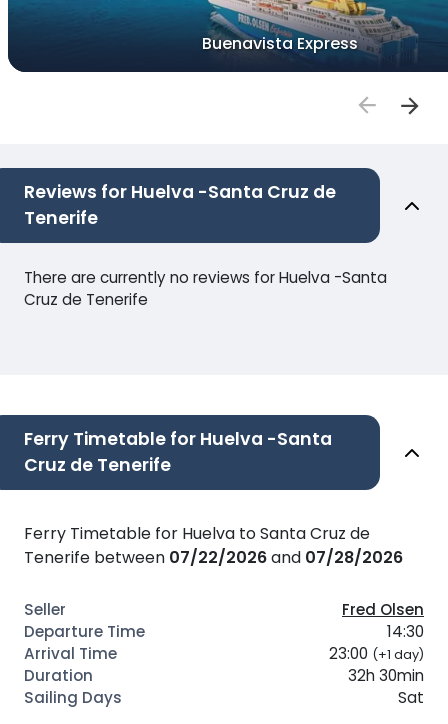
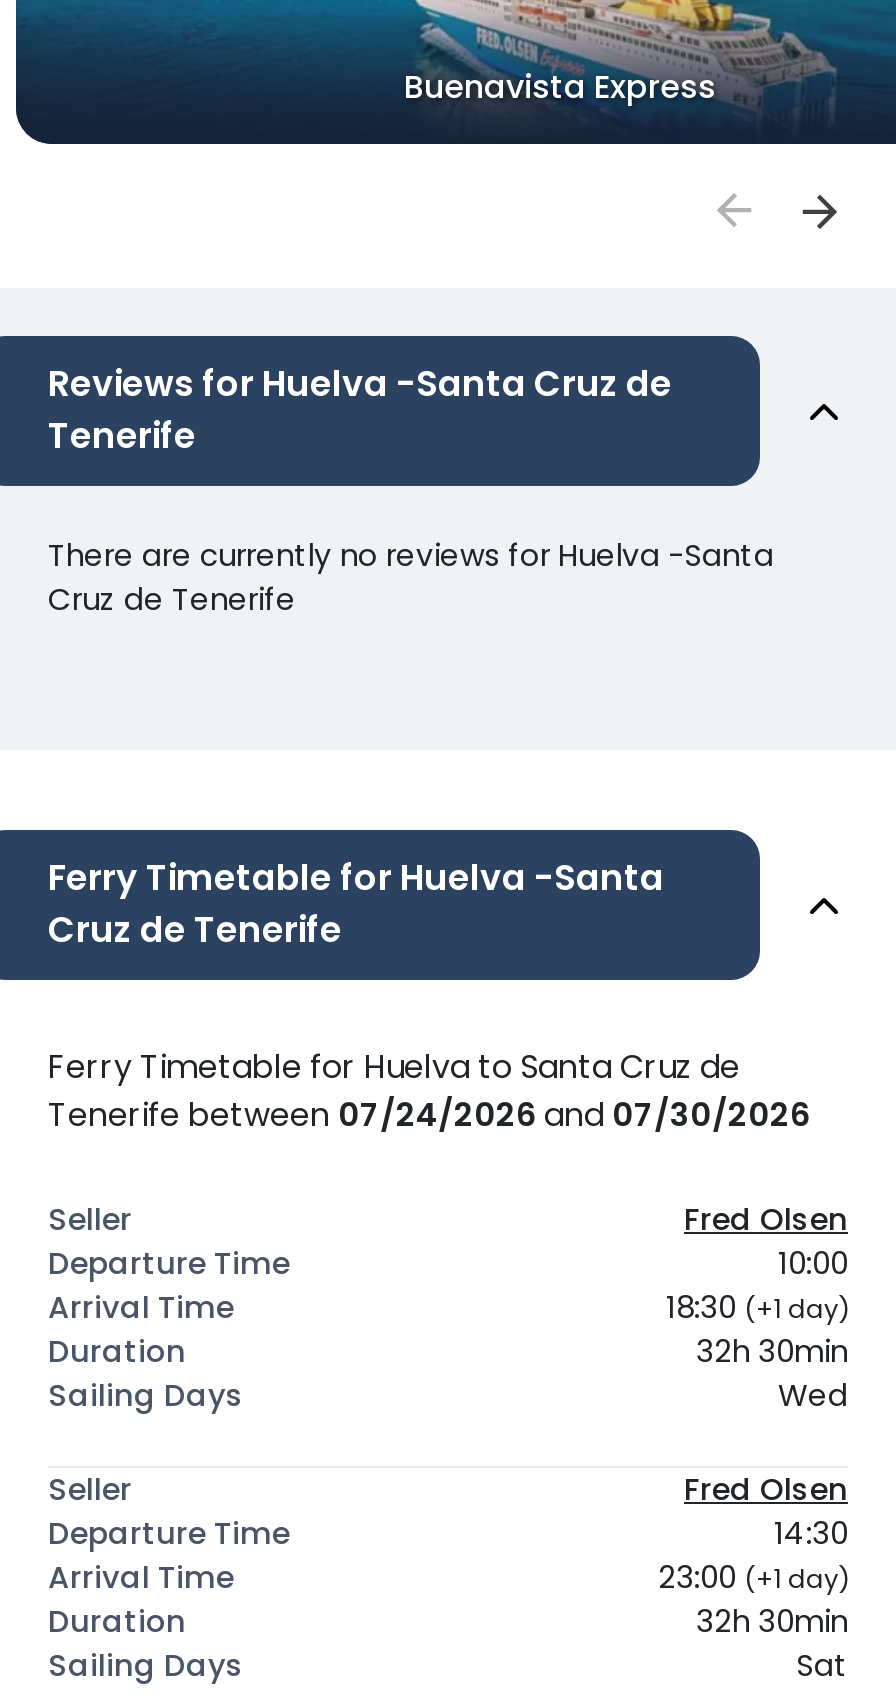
- Tenerife between 07/22/2026 and 07/28/2026
+ Tenerife between 07/24/2026 and 07/30/2026
+ Fred Olsen
+ 10:00
+ 18:30 (+1 day)
+ 32h 30min
+ Wed
